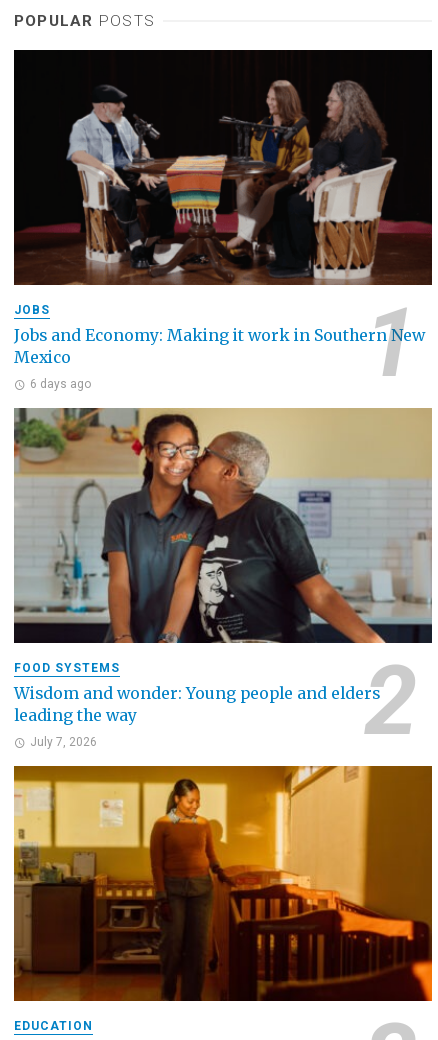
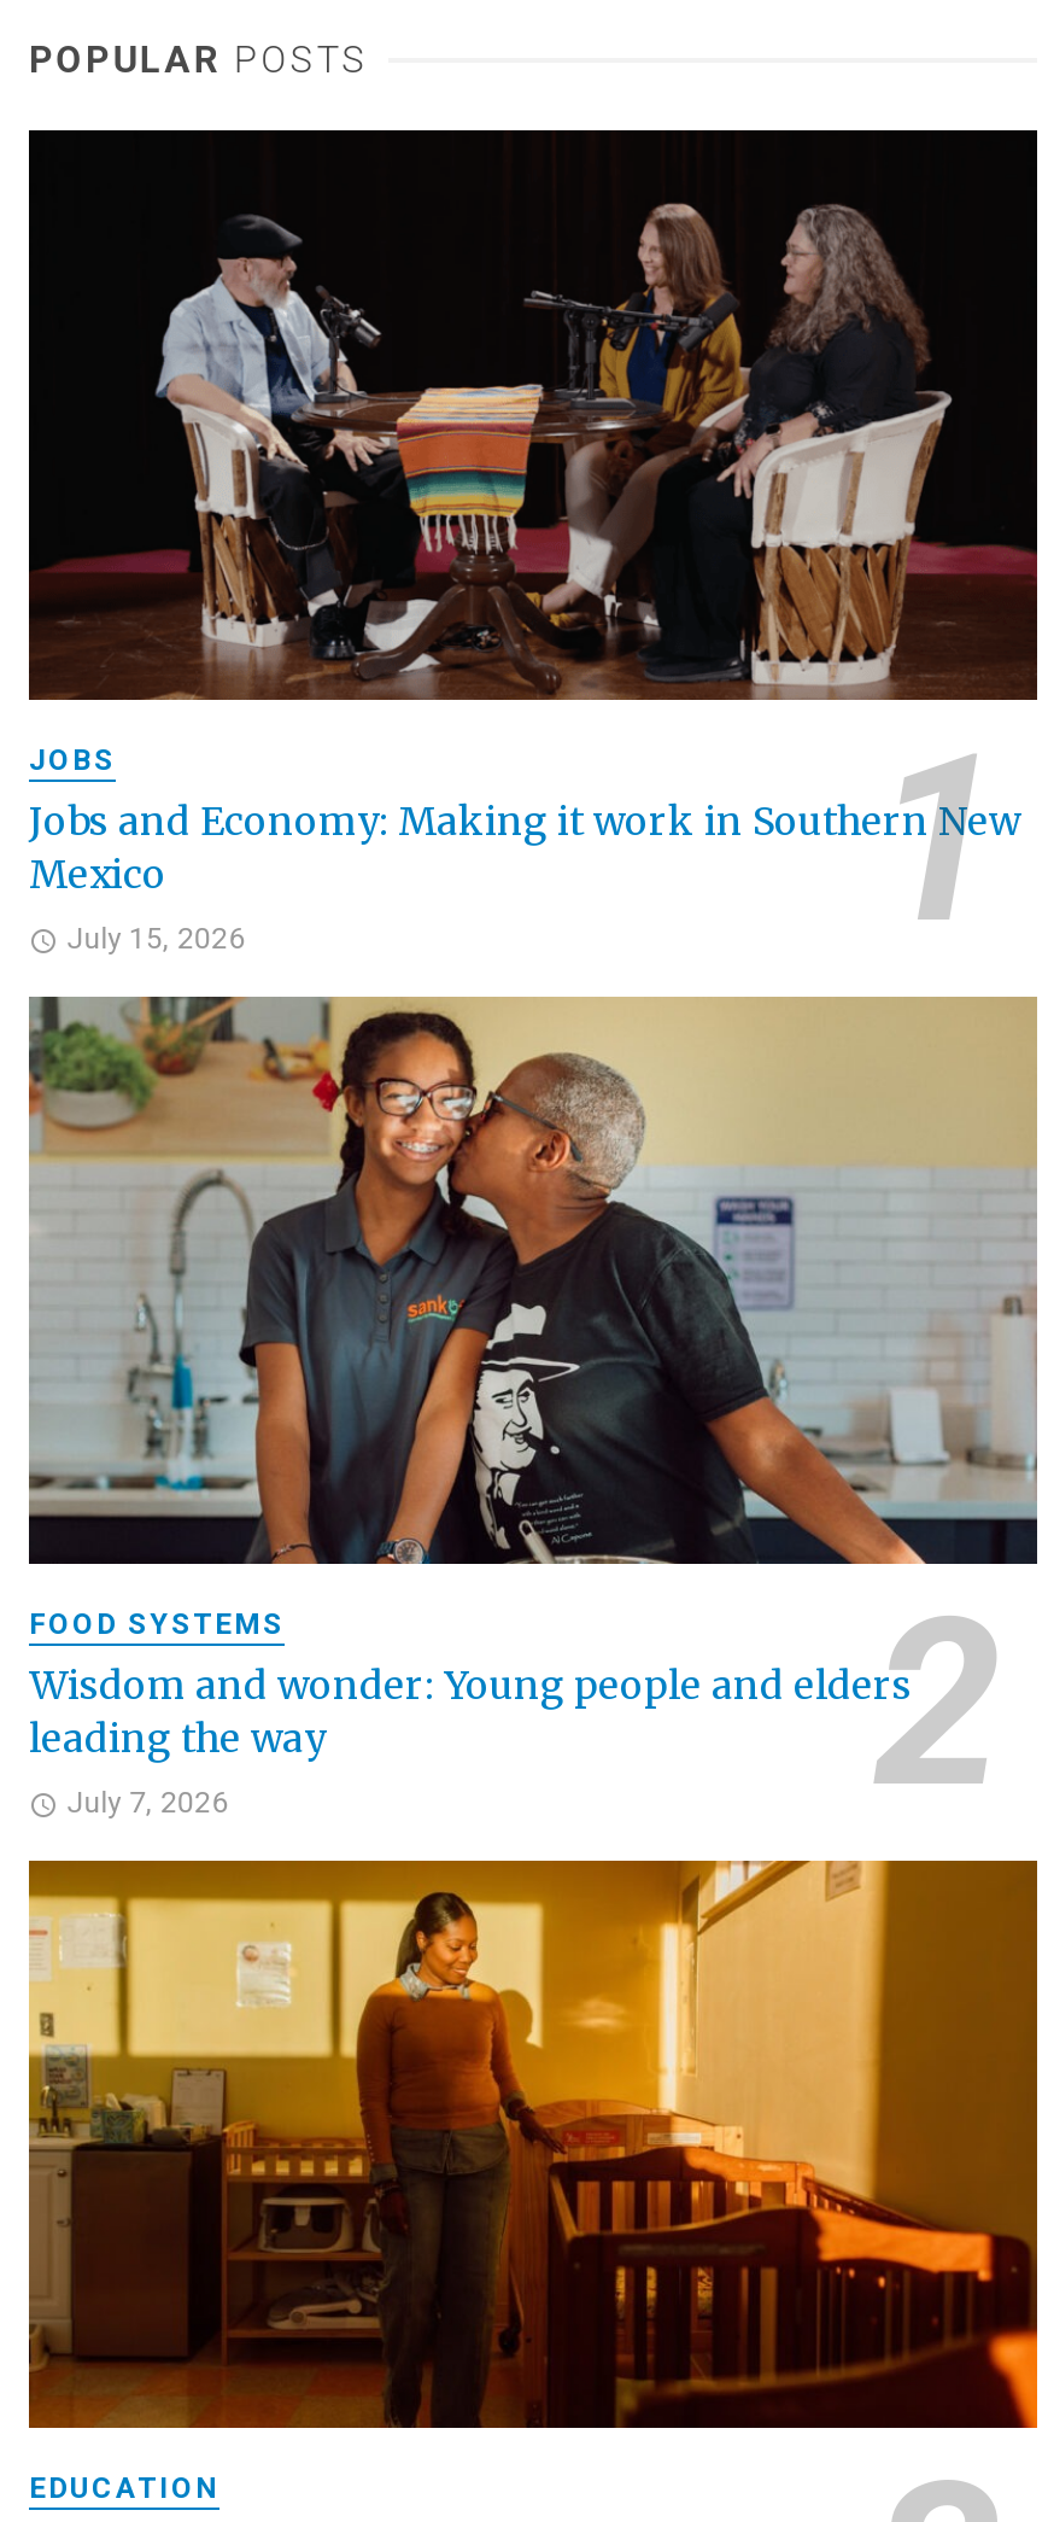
- 6 days ago
+ July 15, 2026
